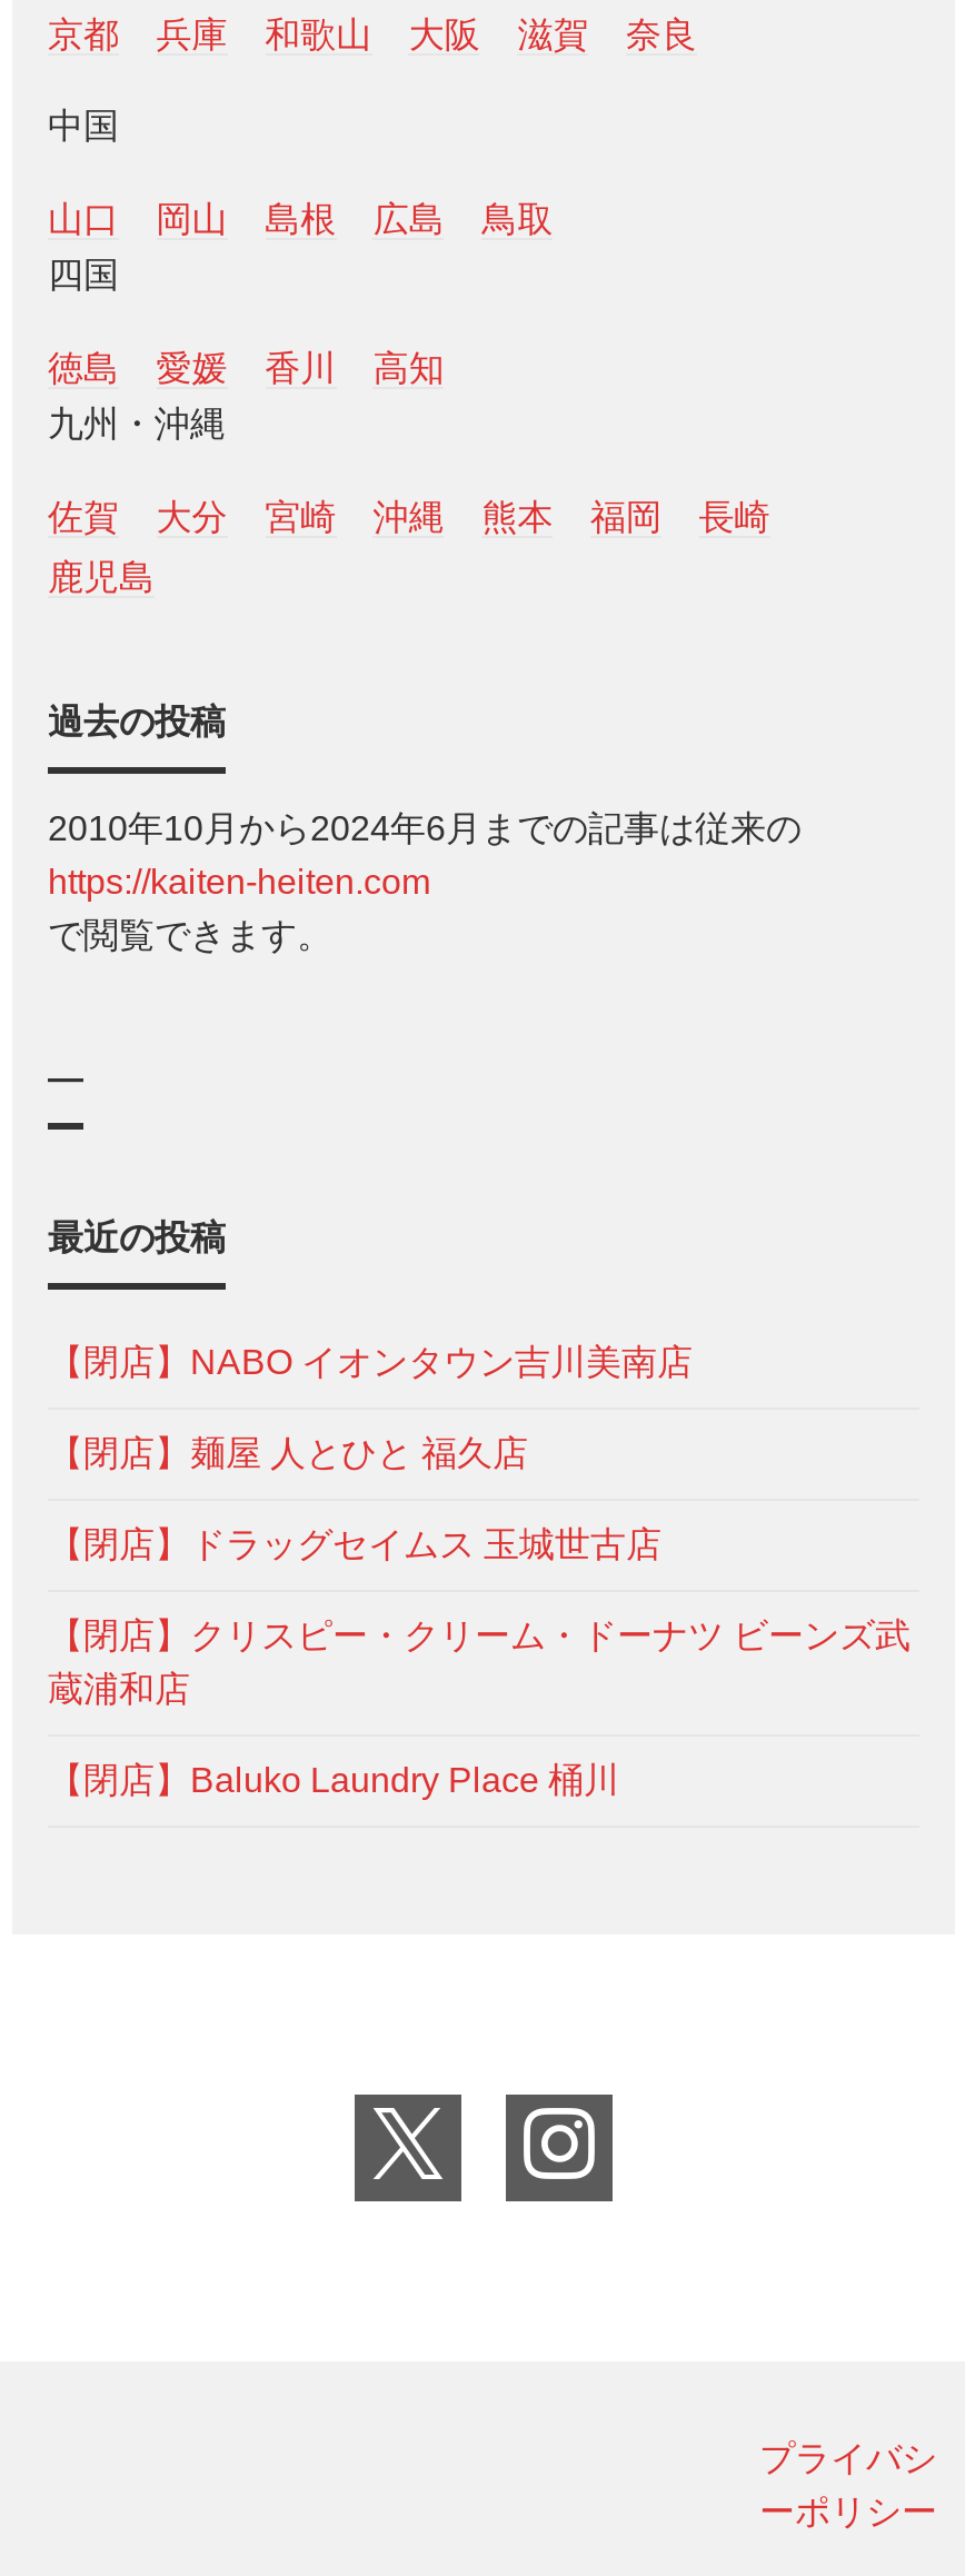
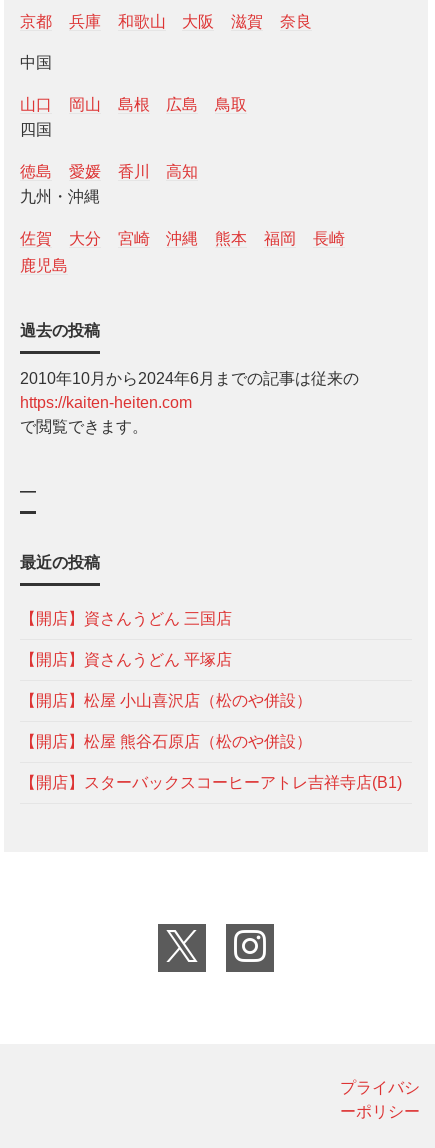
- 【閉店】NABO イオンタウン吉川美南店
+ 【開店】資さんうどん 三国店

- 【閉店】麺屋 人とひと 福久店
+ 【開店】資さんうどん 平塚店

- 【閉店】ドラッグセイムス 玉城世古店
+ 【開店】松屋 小山喜沢店（松のや併設）

- 【閉店】クリスピー・クリーム・ドーナツ ビーンズ武
- 蔵浦和店
+ 【開店】松屋 熊谷石原店（松のや併設）

- 【閉店】Baluko Laundry Place 桶川
+ 【開店】スターバックスコーヒーアトレ吉祥寺店(B1)
